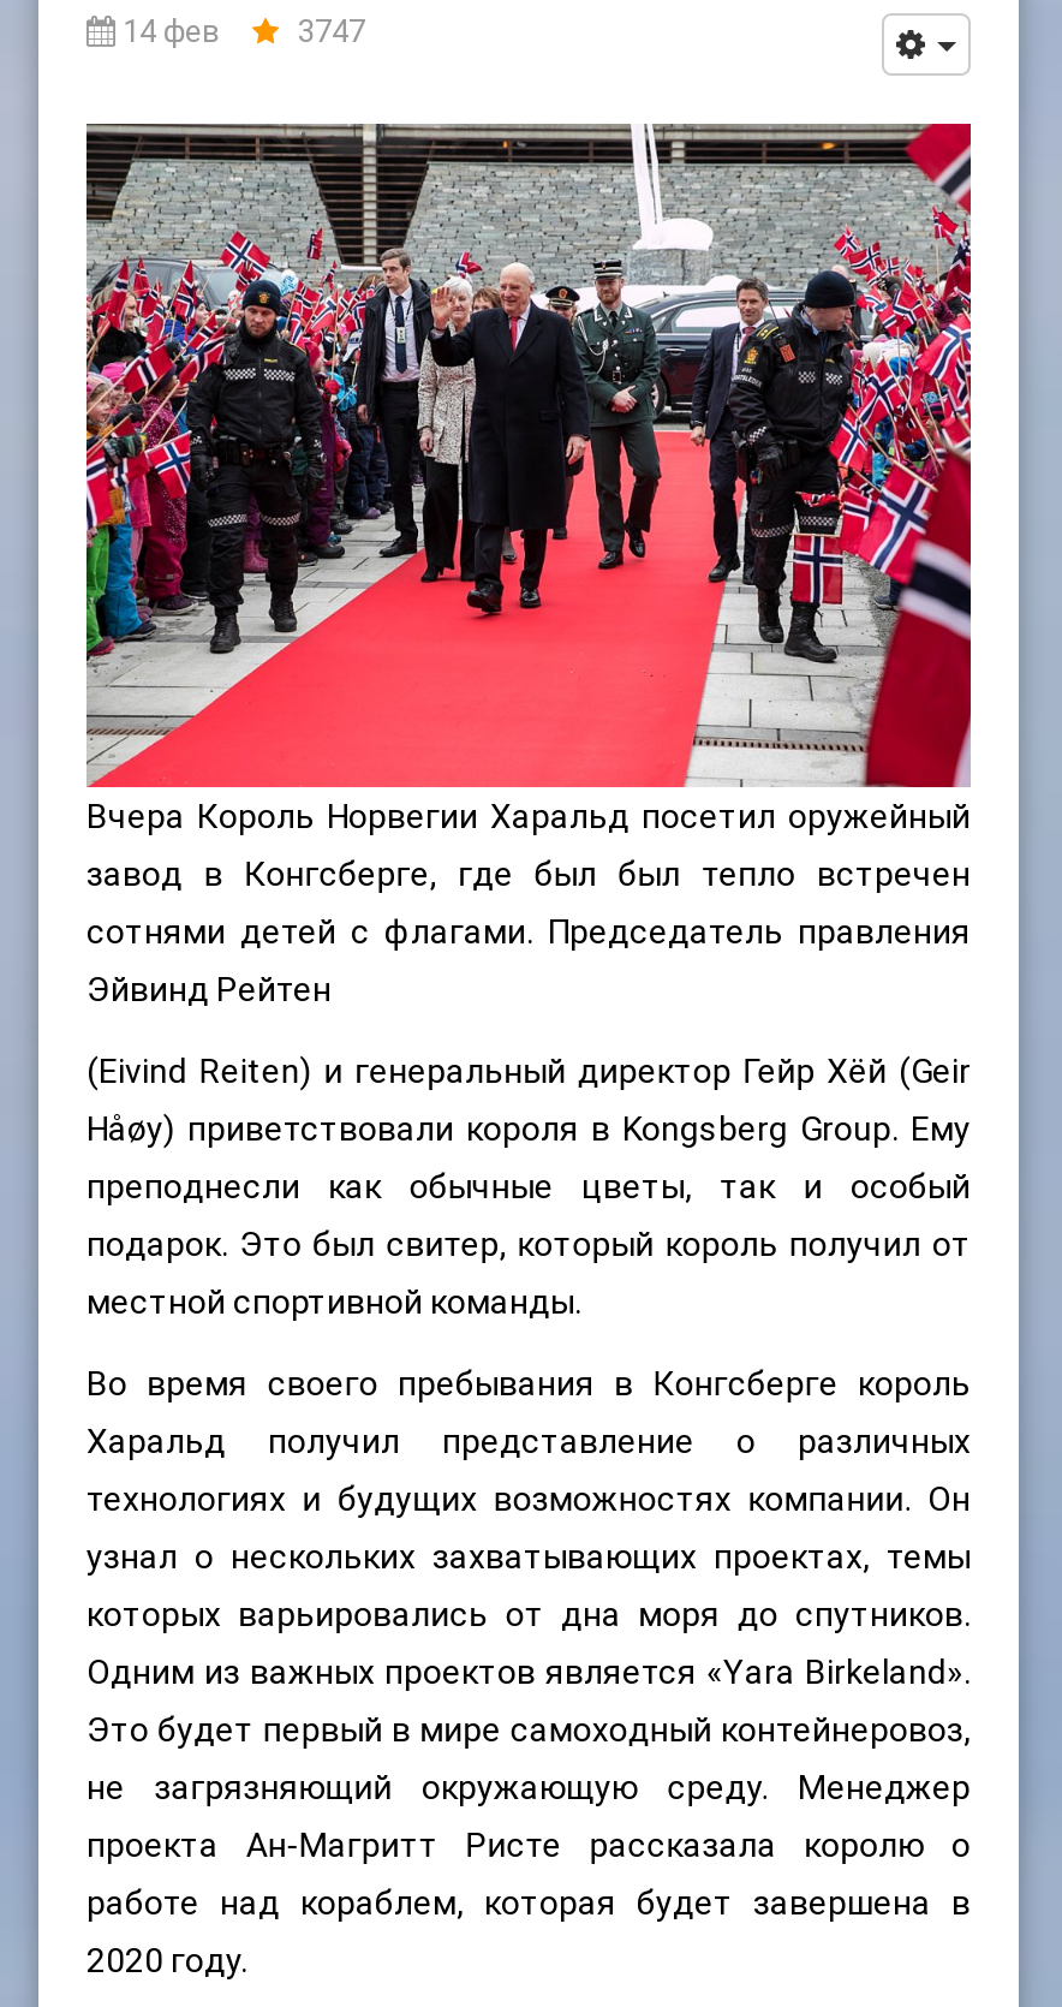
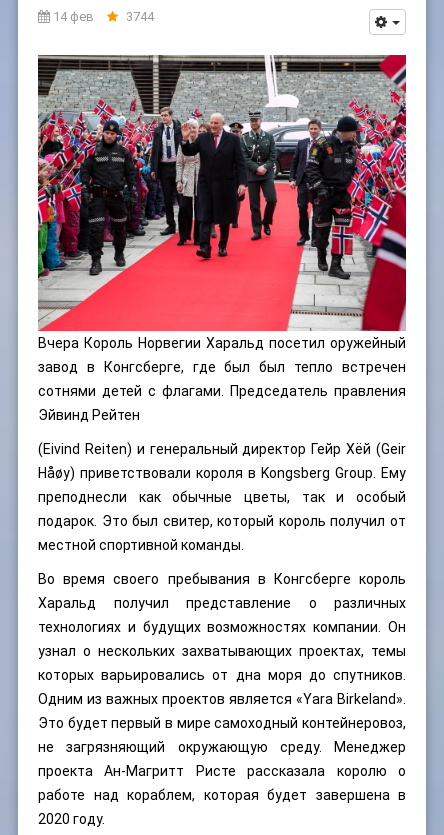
- 3747
+ 3744
